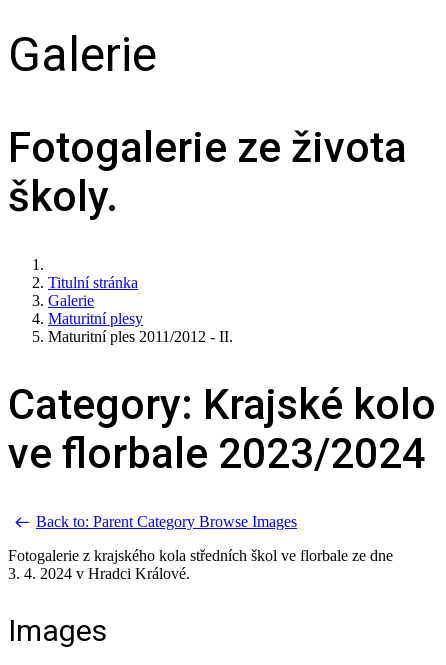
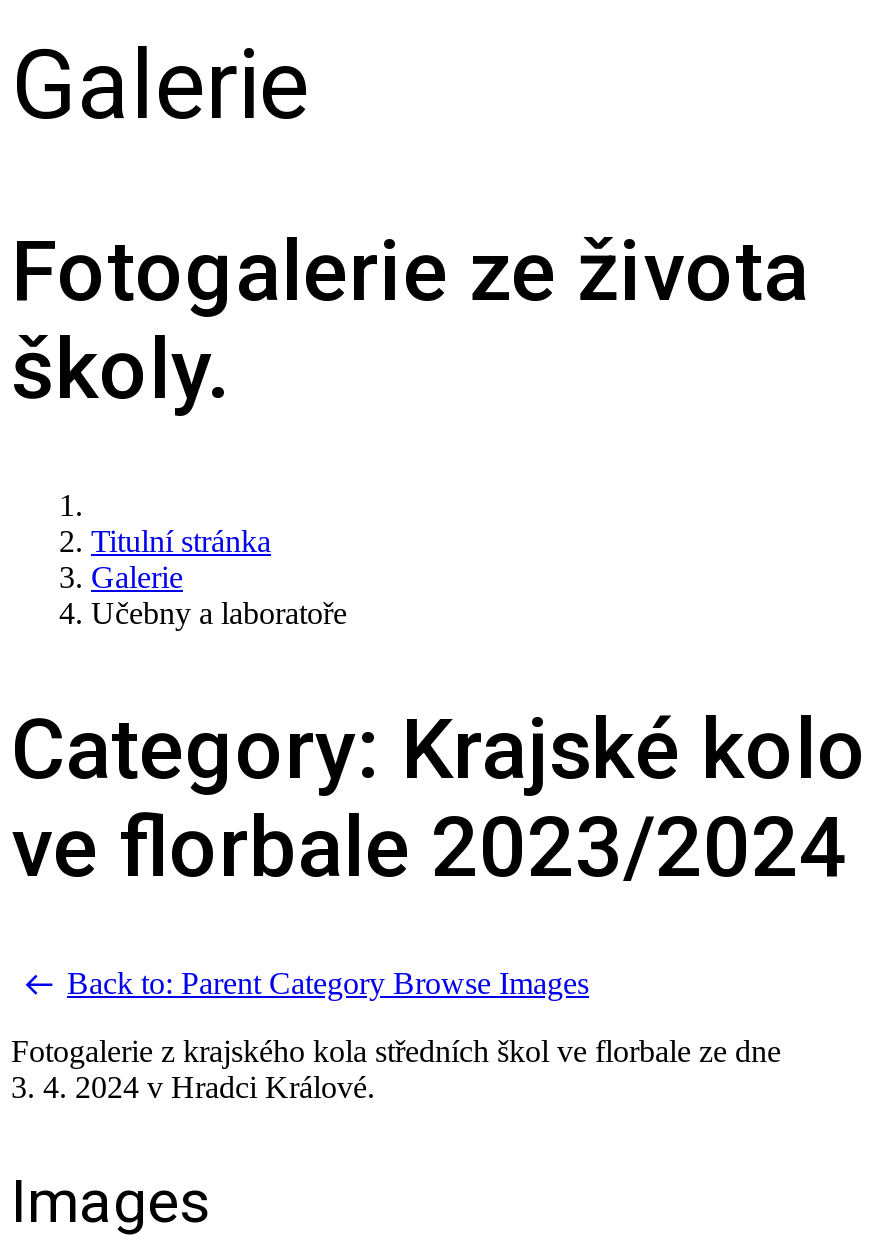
- Maturitní plesy
- Maturitní ples 2011/2012 - II.
+ Učebny a laboratoře
